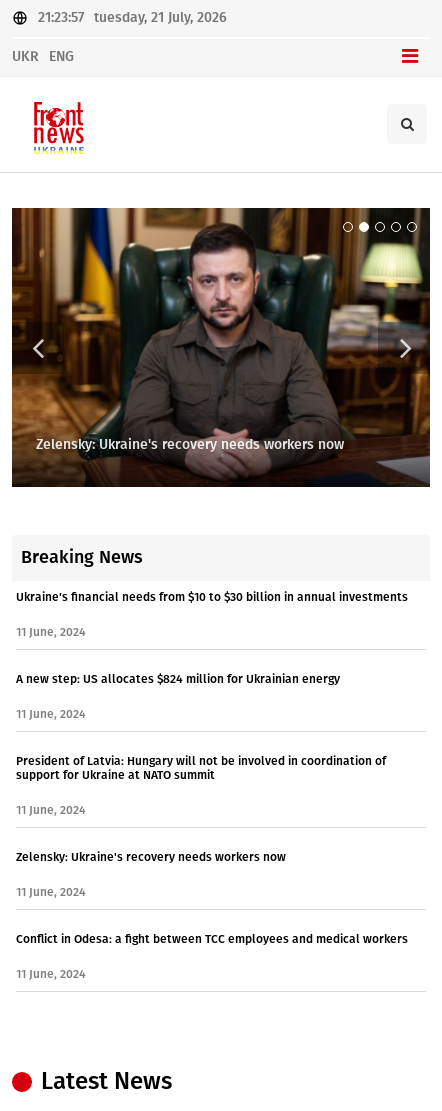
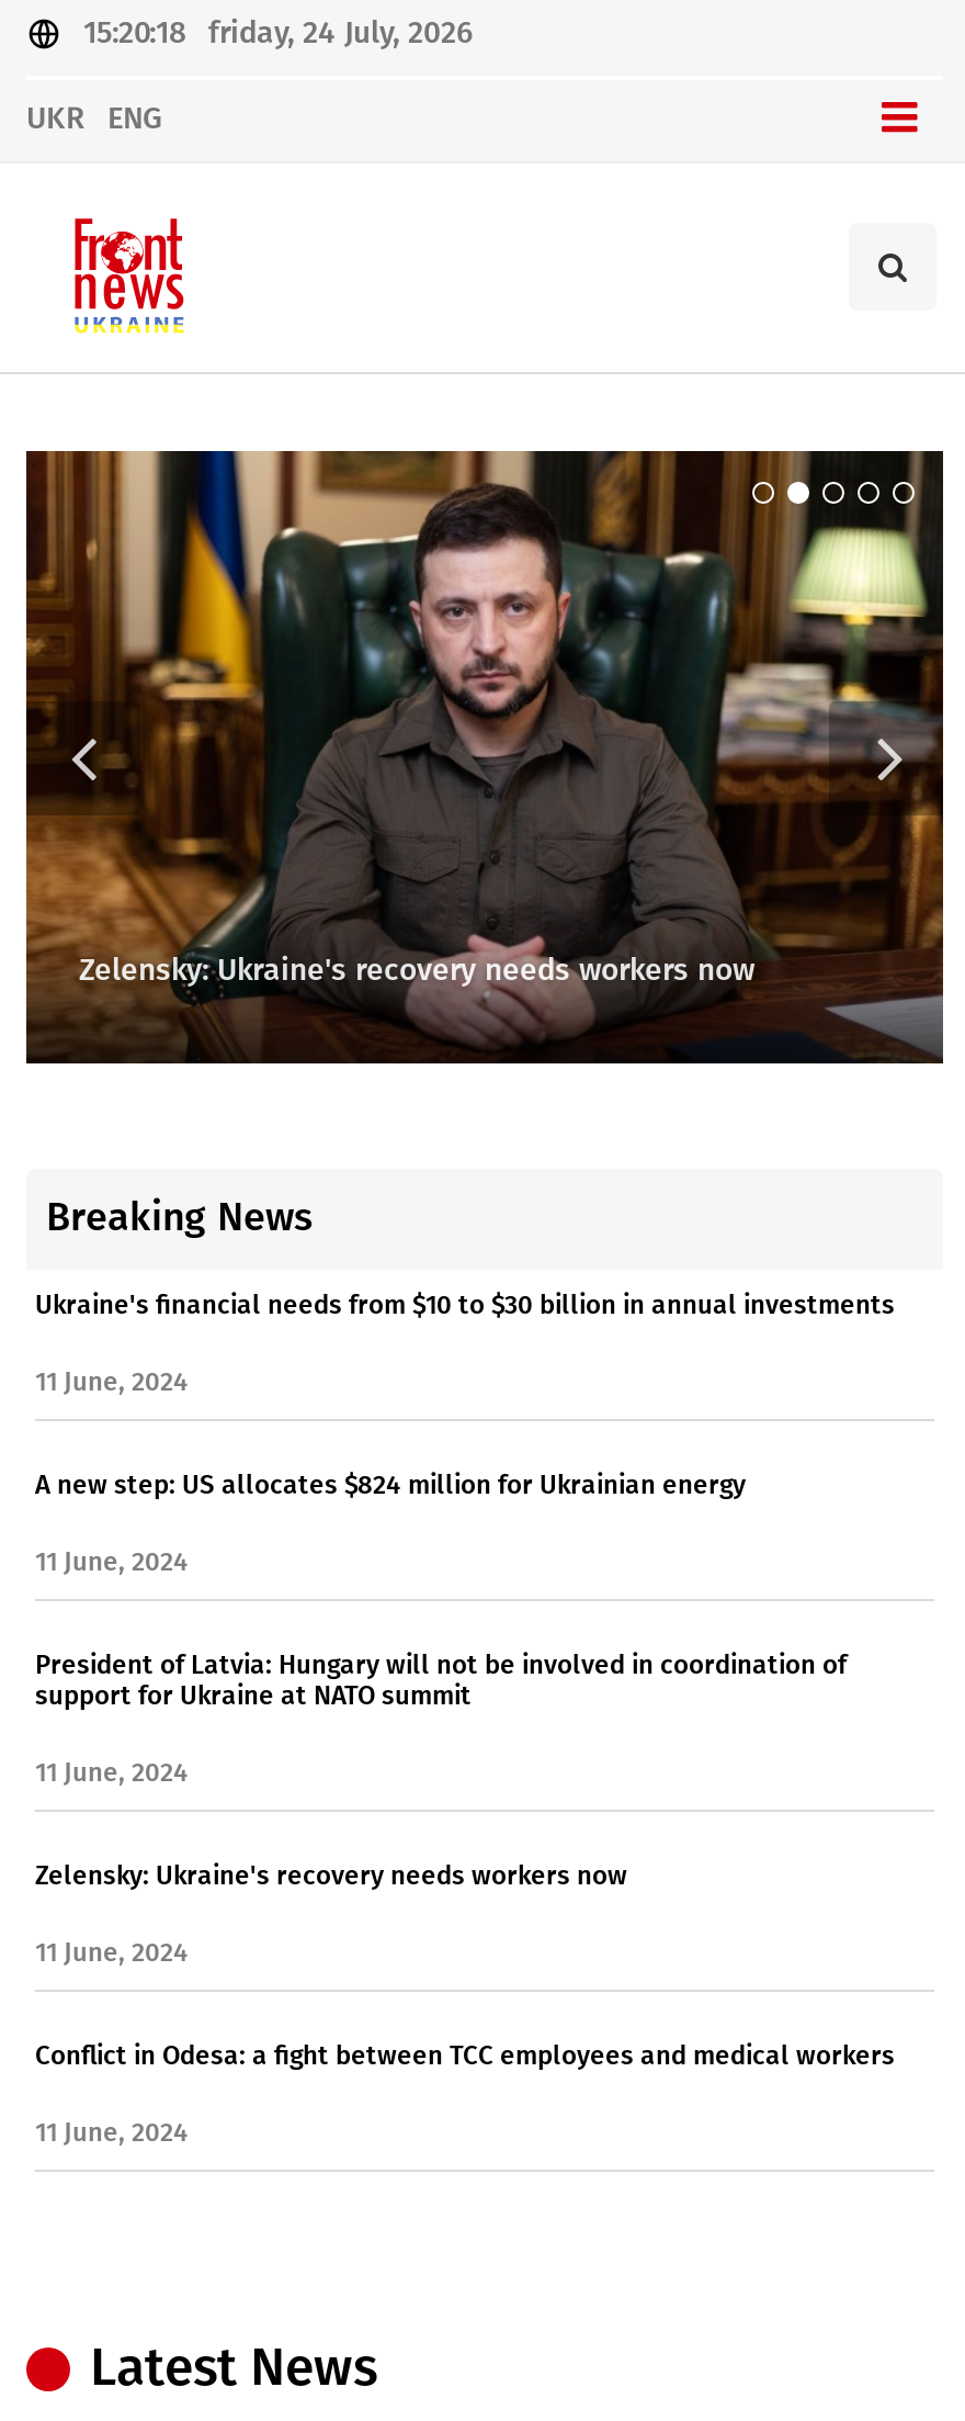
- 21:23:57 tuesday, 21 July, 2026
+ 15:20:18 friday, 24 July, 2026
